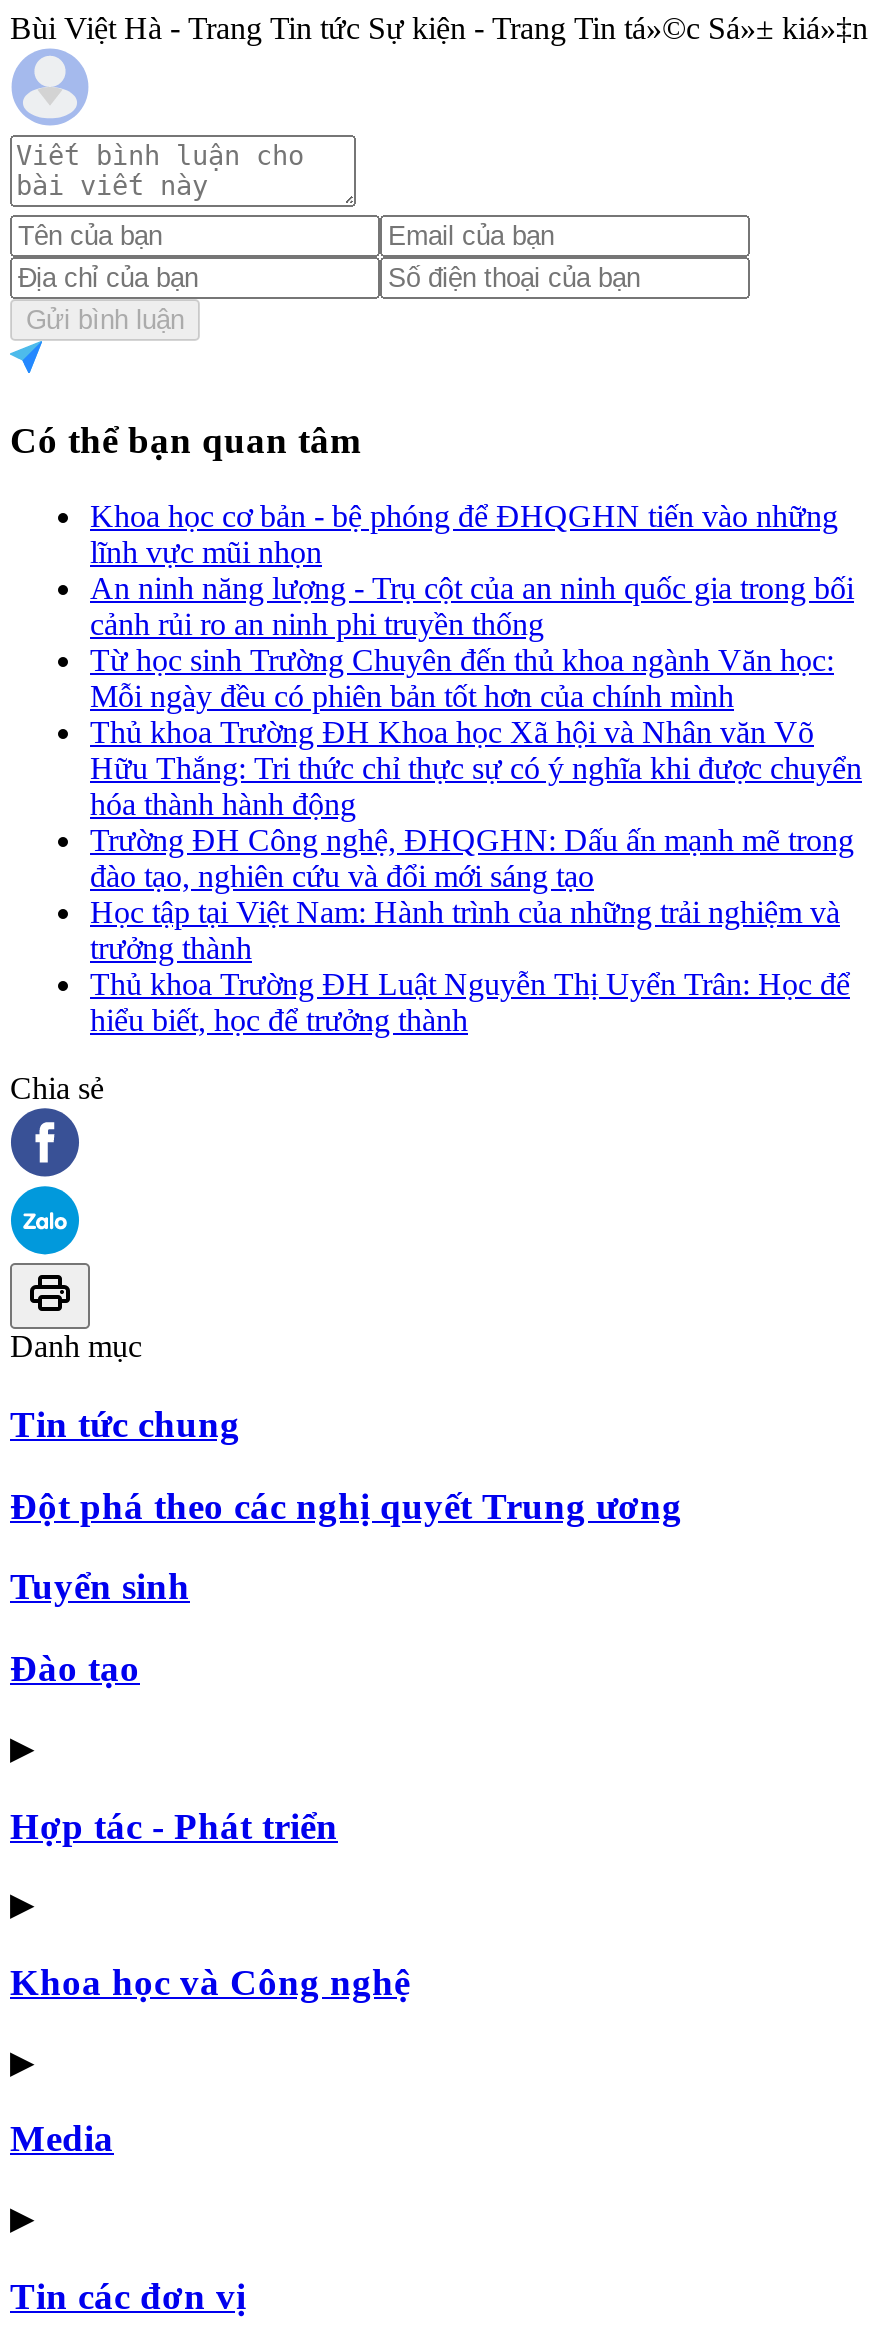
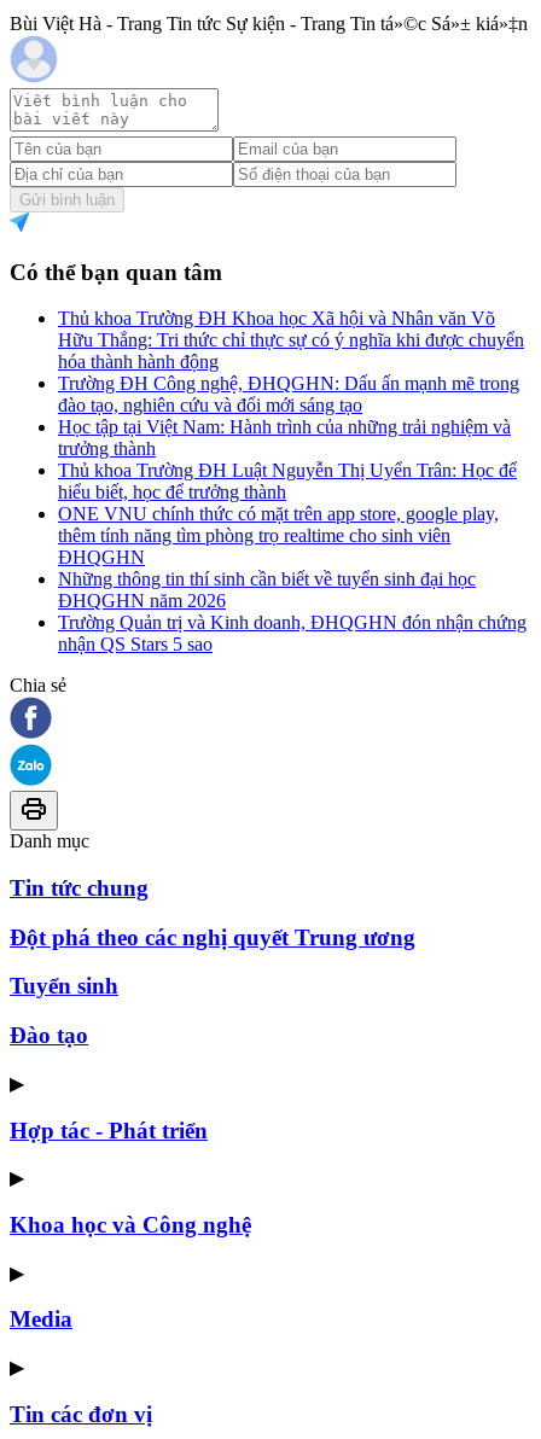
- Khoa học cơ bản - bệ phóng để ĐHQGHN tiến vào những
- lĩnh vực mũi nhọn
- An ninh năng lượng - Trụ cột của an ninh quốc gia trong bối
- cảnh rủi ro an ninh phi truyền thống
- Từ học sinh Trường Chuyên đến thủ khoa ngành Văn học:
- Mỗi ngày đều có phiên bản tốt hơn của chính mình

moved up: Thủ khoa Trường ĐH Khoa học Xã hội và Nhân văn Võ | Hữu Thắng: Tri thức chỉ thực sự có ý nghĩa khi được chuyển | hóa thành hành động | ... | Thủ khoa Trường ĐH Luật Nguyễn Thị Uyển Trân: Học để | hiểu biết, học để trưởng thành

+ ONE VNU chính thức có mặt trên app store, google play,
+ thêm tính năng tìm phòng trọ realtime cho sinh viên
+ ĐHQGHN
+ Những thông tin thí sinh cần biết về tuyển sinh đại học
+ ĐHQGHN năm 2026
+ Trường Quản trị và Kinh doanh, ĐHQGHN đón nhận chứng
+ nhận QS Stars 5 sao
